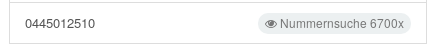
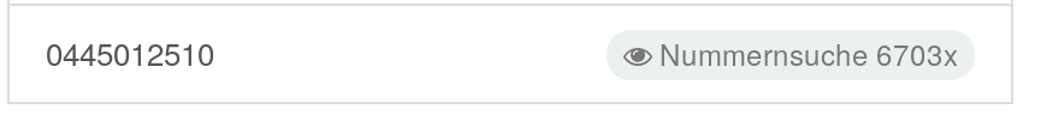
- Nummernsuche 6700x
+ Nummernsuche 6703x
